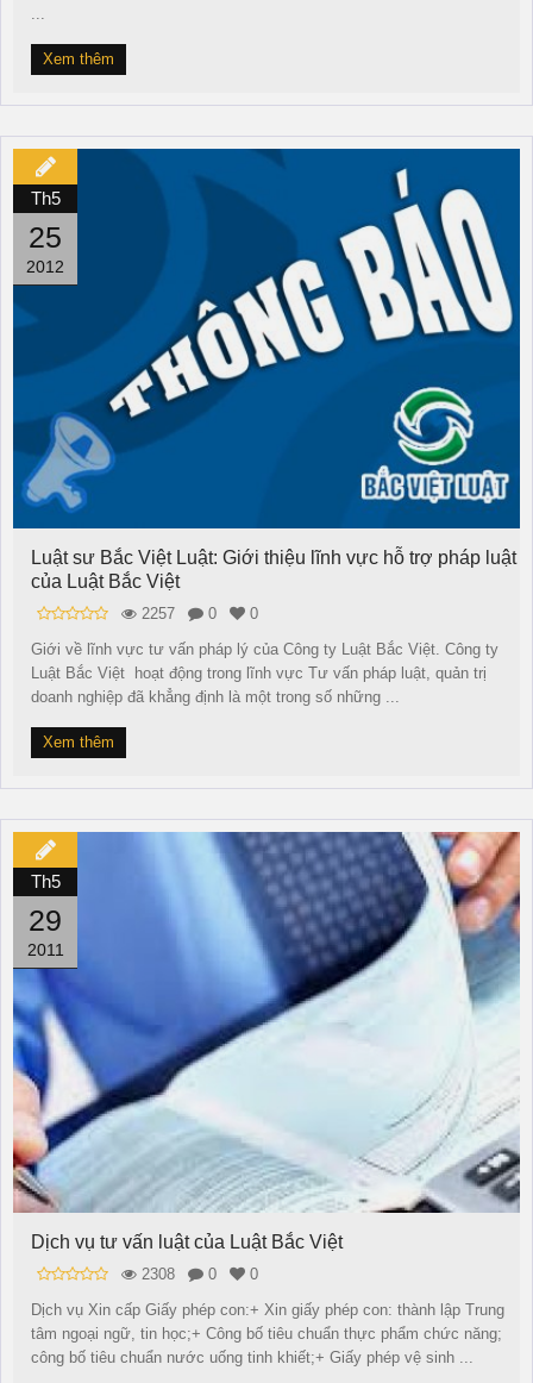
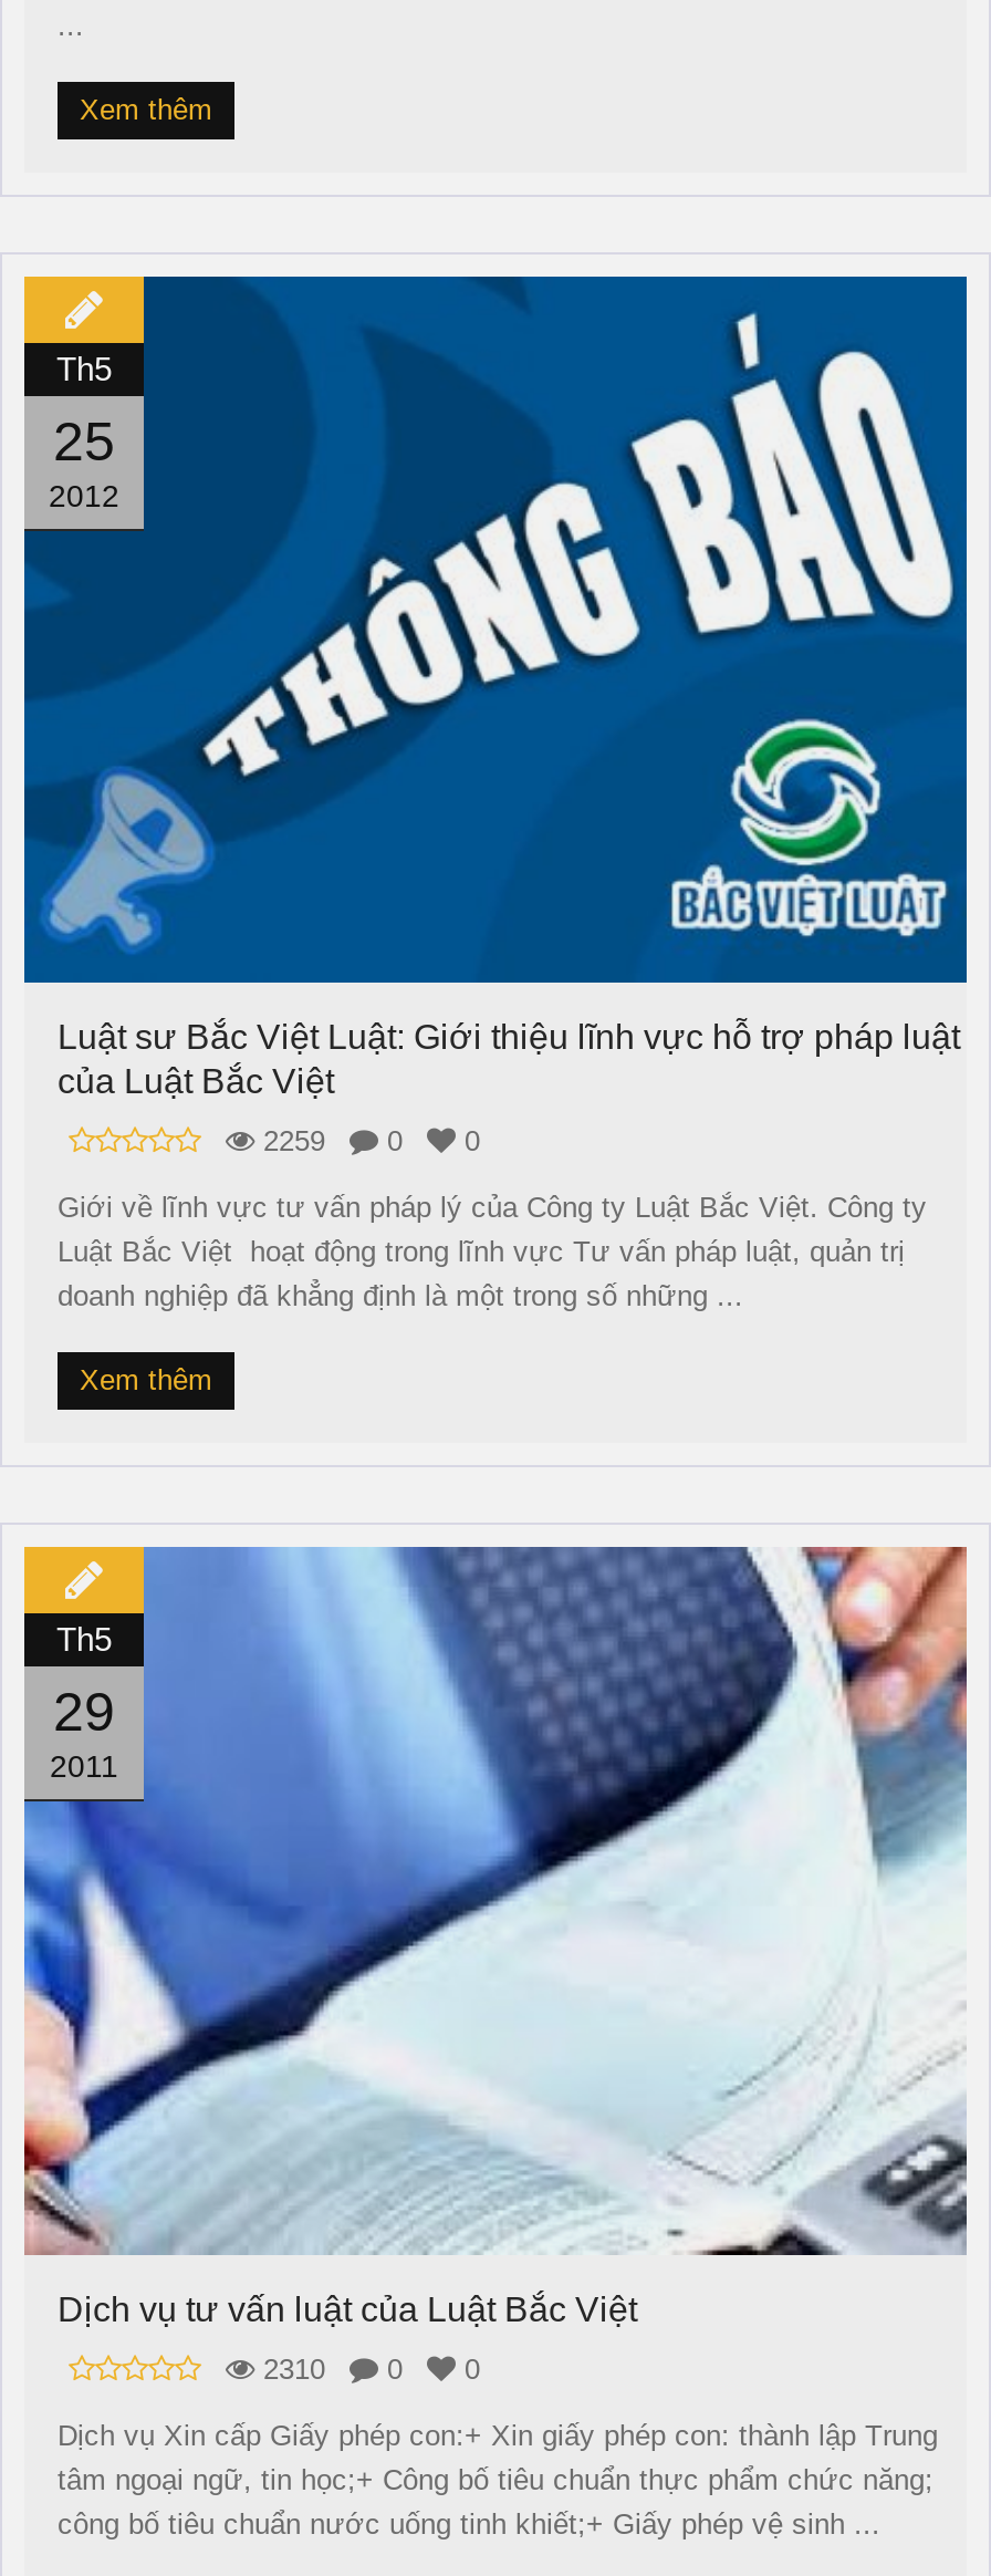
- 2257 0 0
+ 2259 0 0

- 2308 0 0
+ 2310 0 0
